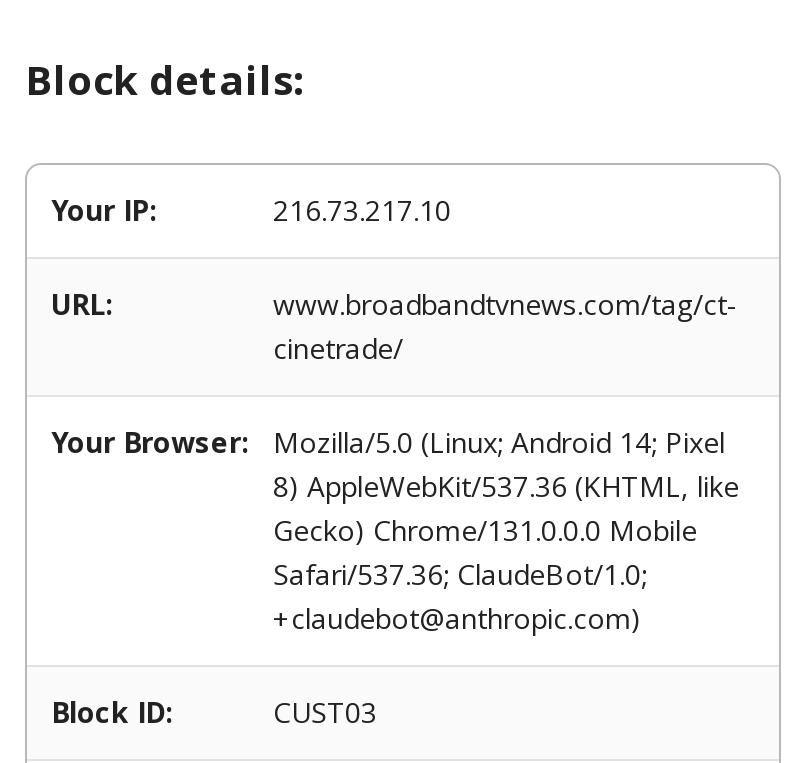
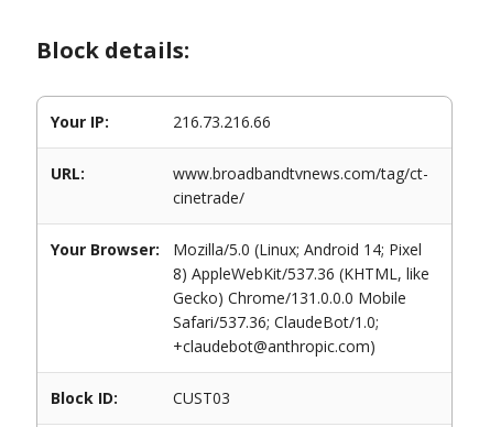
- 216.73.217.10
+ 216.73.216.66
